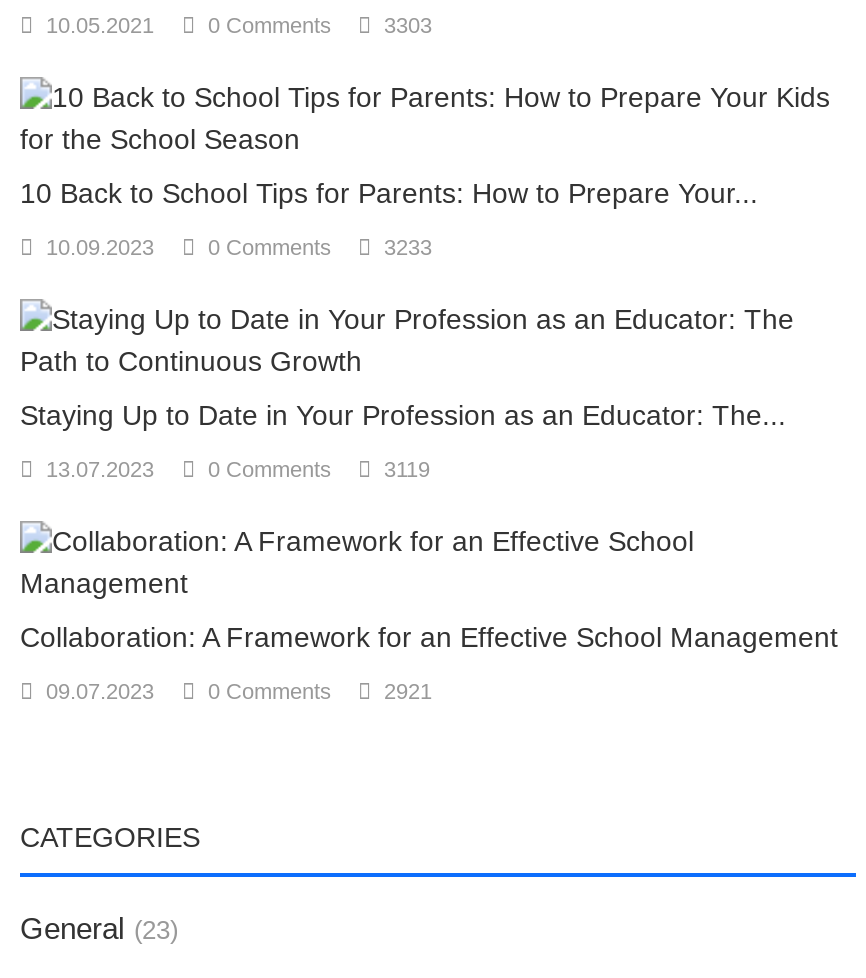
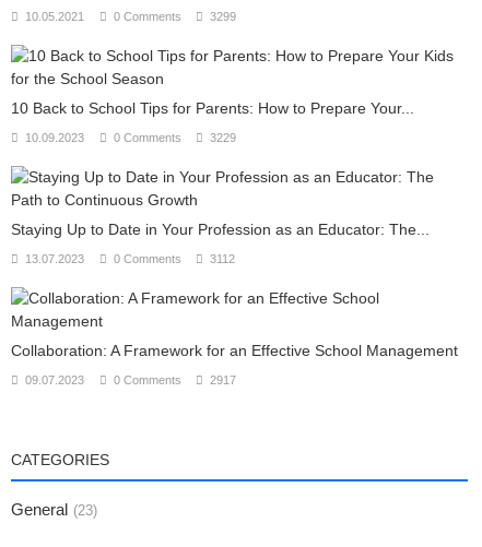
- 10.05.2021 0 Comments 3303
+ 10.05.2021 0 Comments 3299

- 10.09.2023 0 Comments 3233
+ 10.09.2023 0 Comments 3229

- 13.07.2023 0 Comments 3119
+ 13.07.2023 0 Comments 3112

- 09.07.2023 0 Comments 2921
+ 09.07.2023 0 Comments 2917
